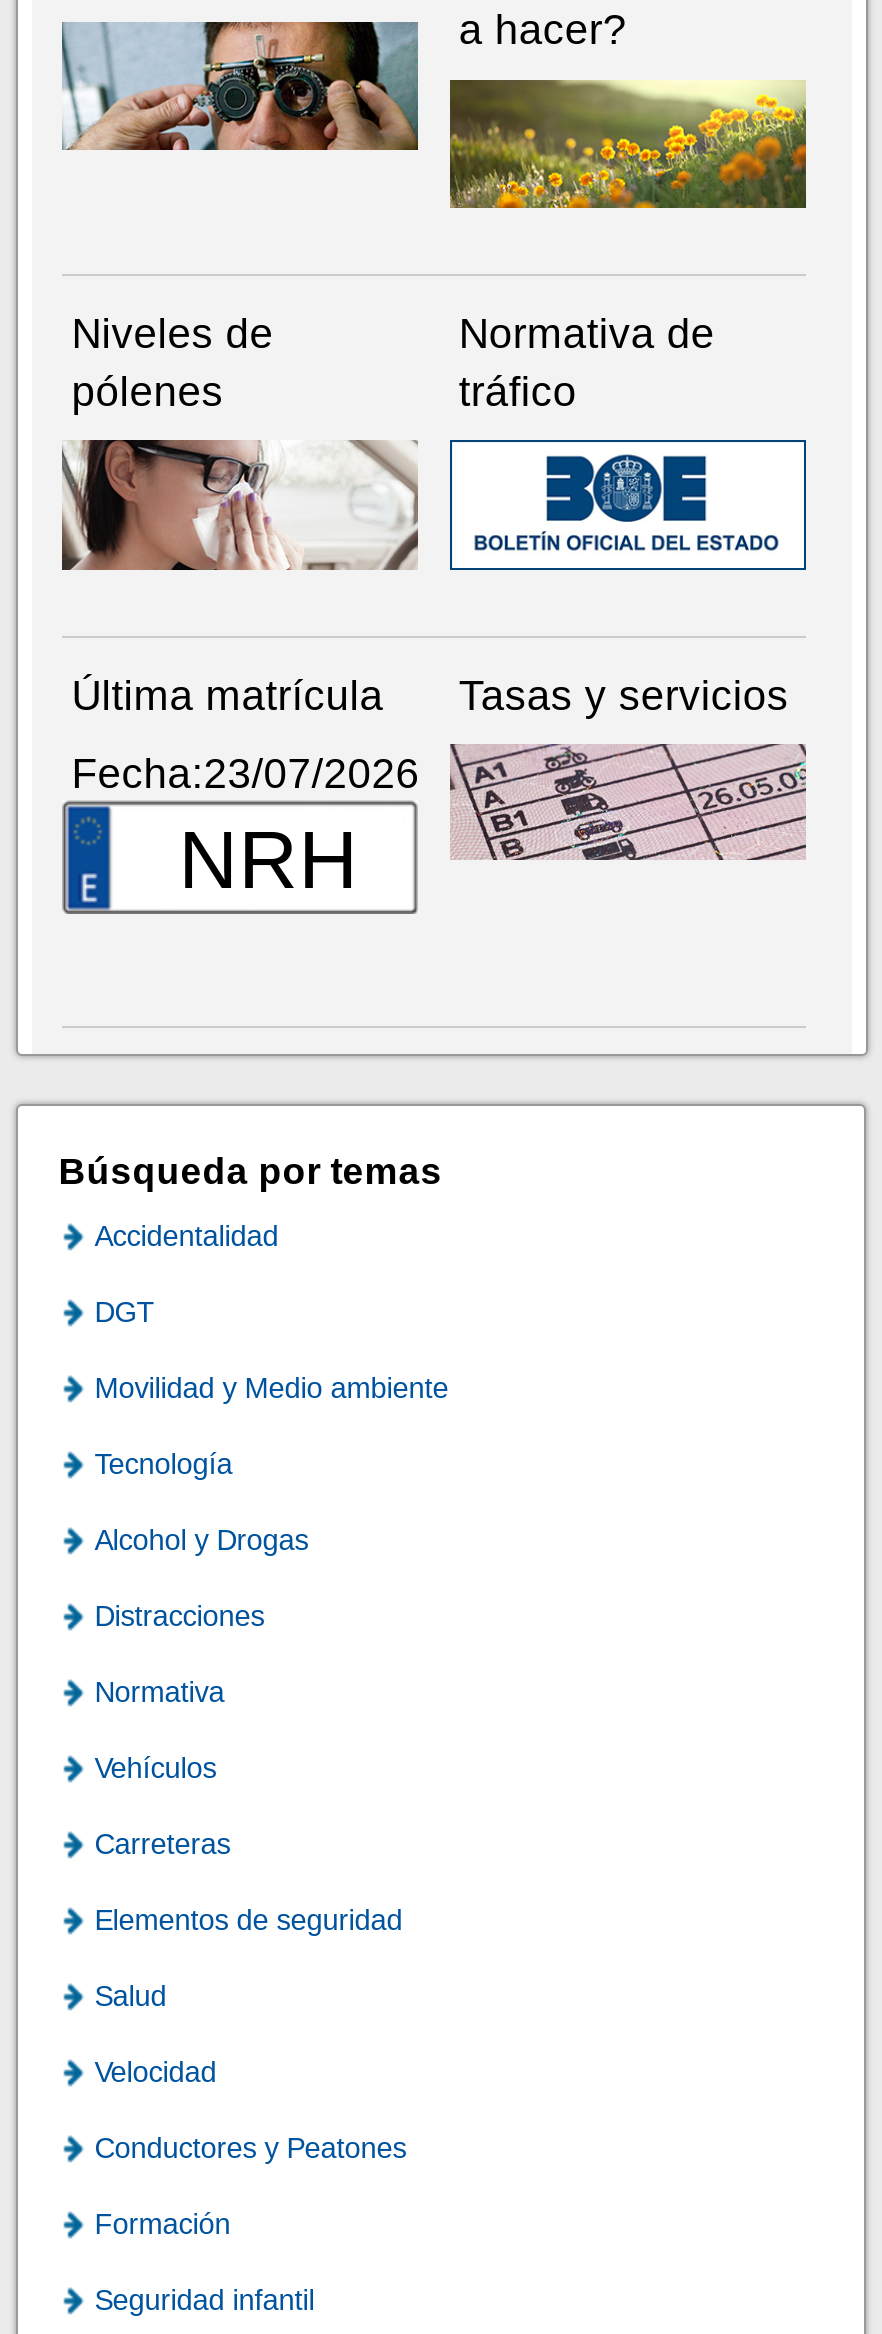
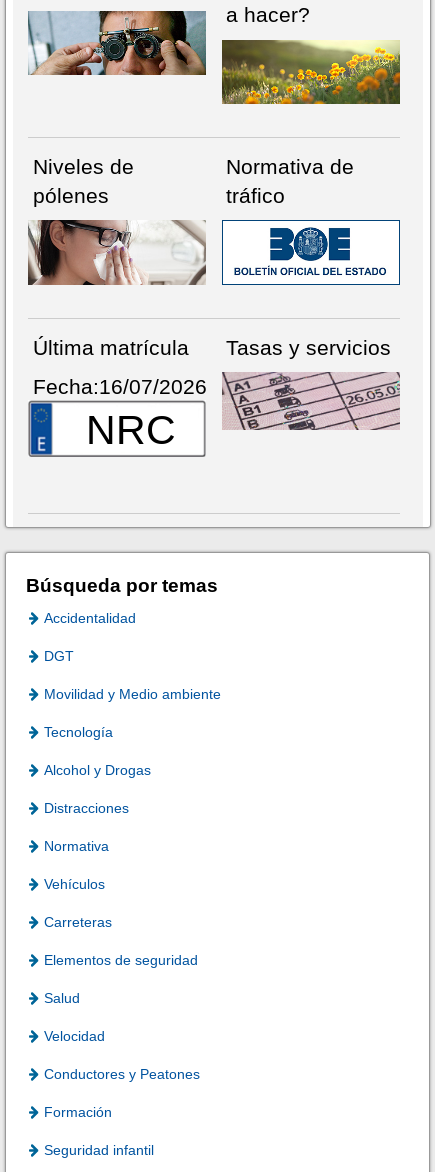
- Fecha:23/07/2026
- NRH
+ Fecha:16/07/2026
+ NRC
